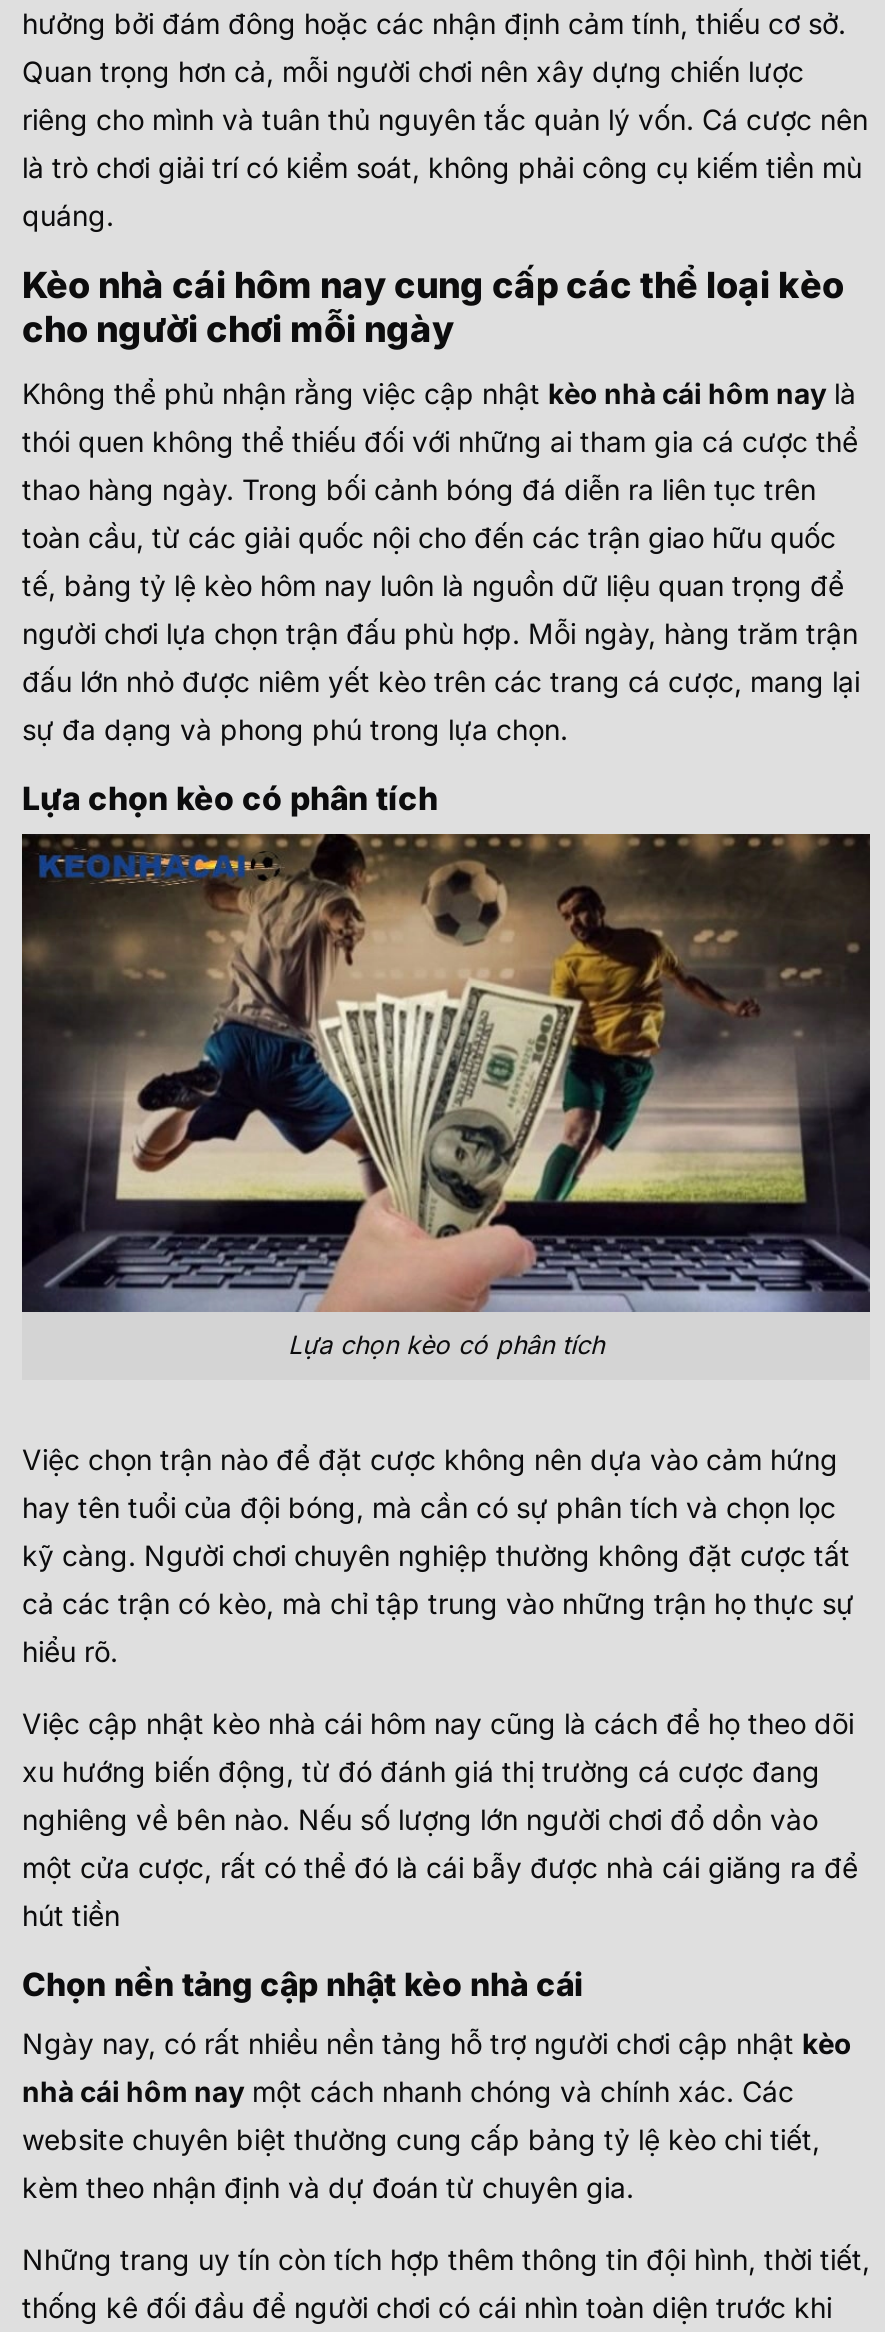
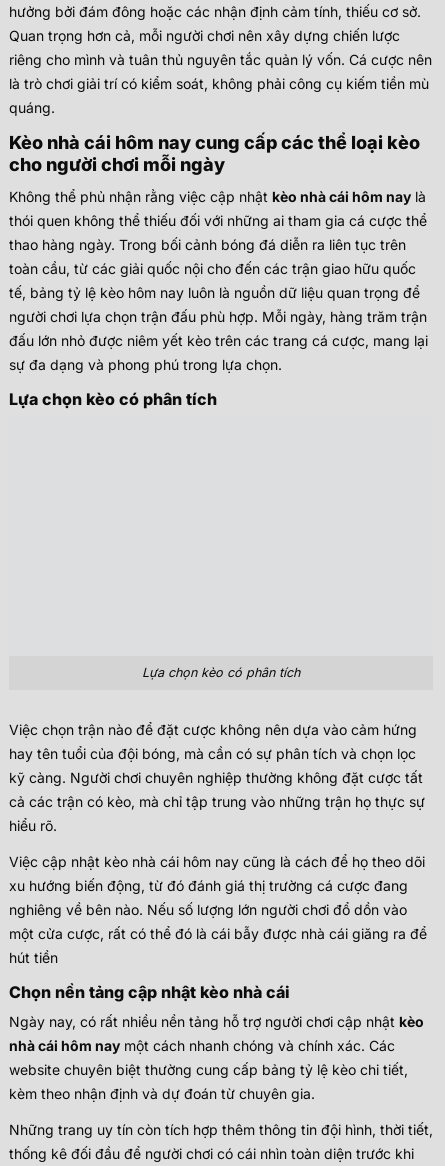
- [image]
